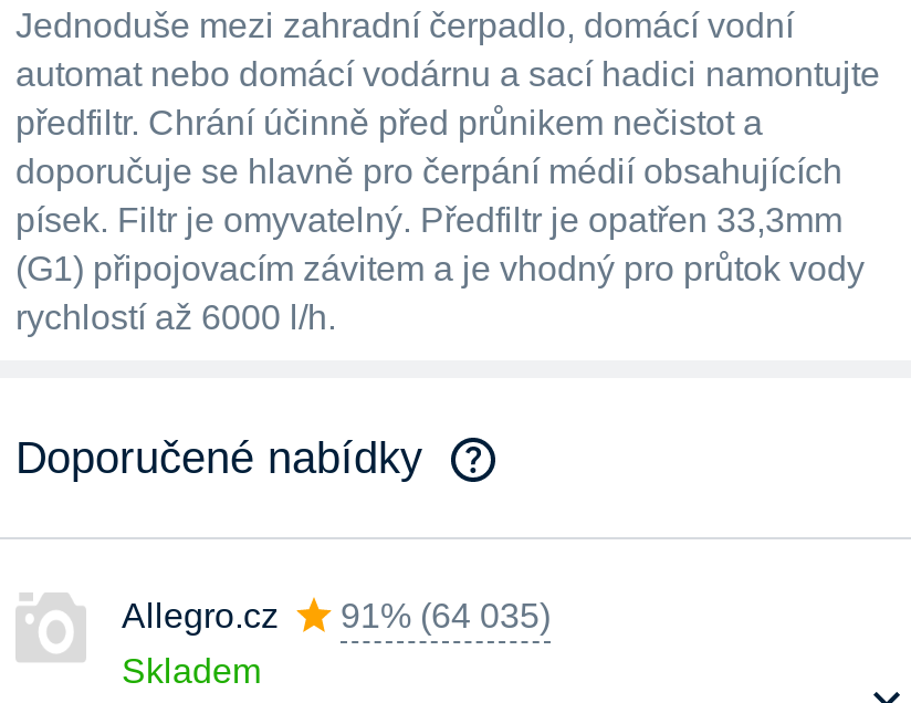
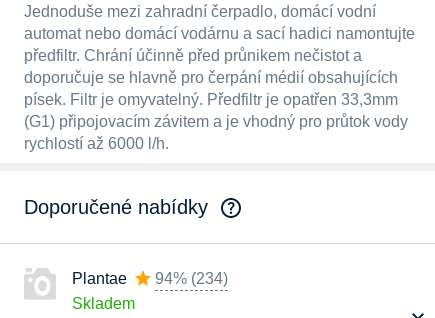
- Allegro.cz
- 91% (64 035)
+ Plantae
+ 94% (234)
